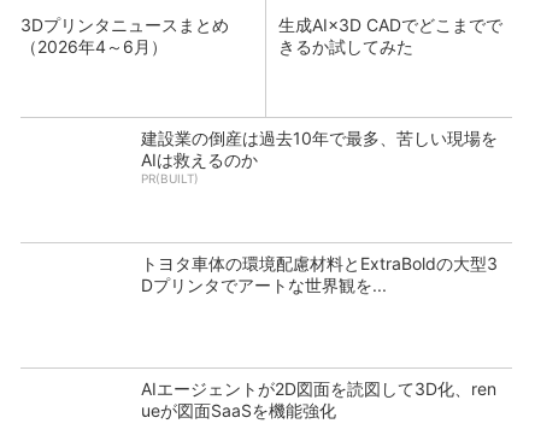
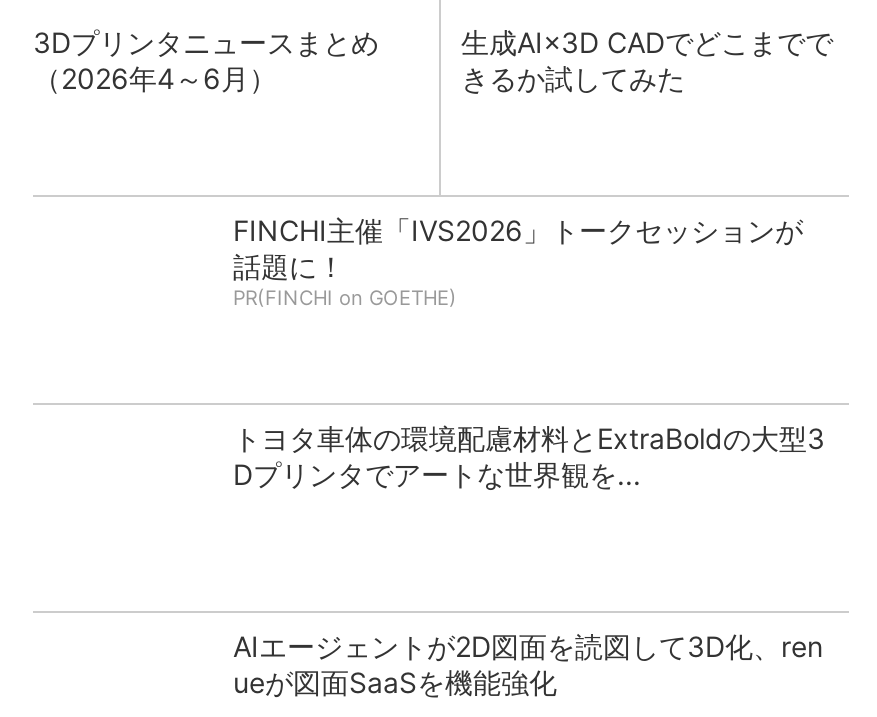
- 建設業の倒産は過去10年で最多、苦しい現場を
- AIは救えるのか
- PR(BUILT)
+ FINCHI主催「IVS2026」トークセッションが
+ 話題に！
+ PR(FINCHI on GOETHE)
